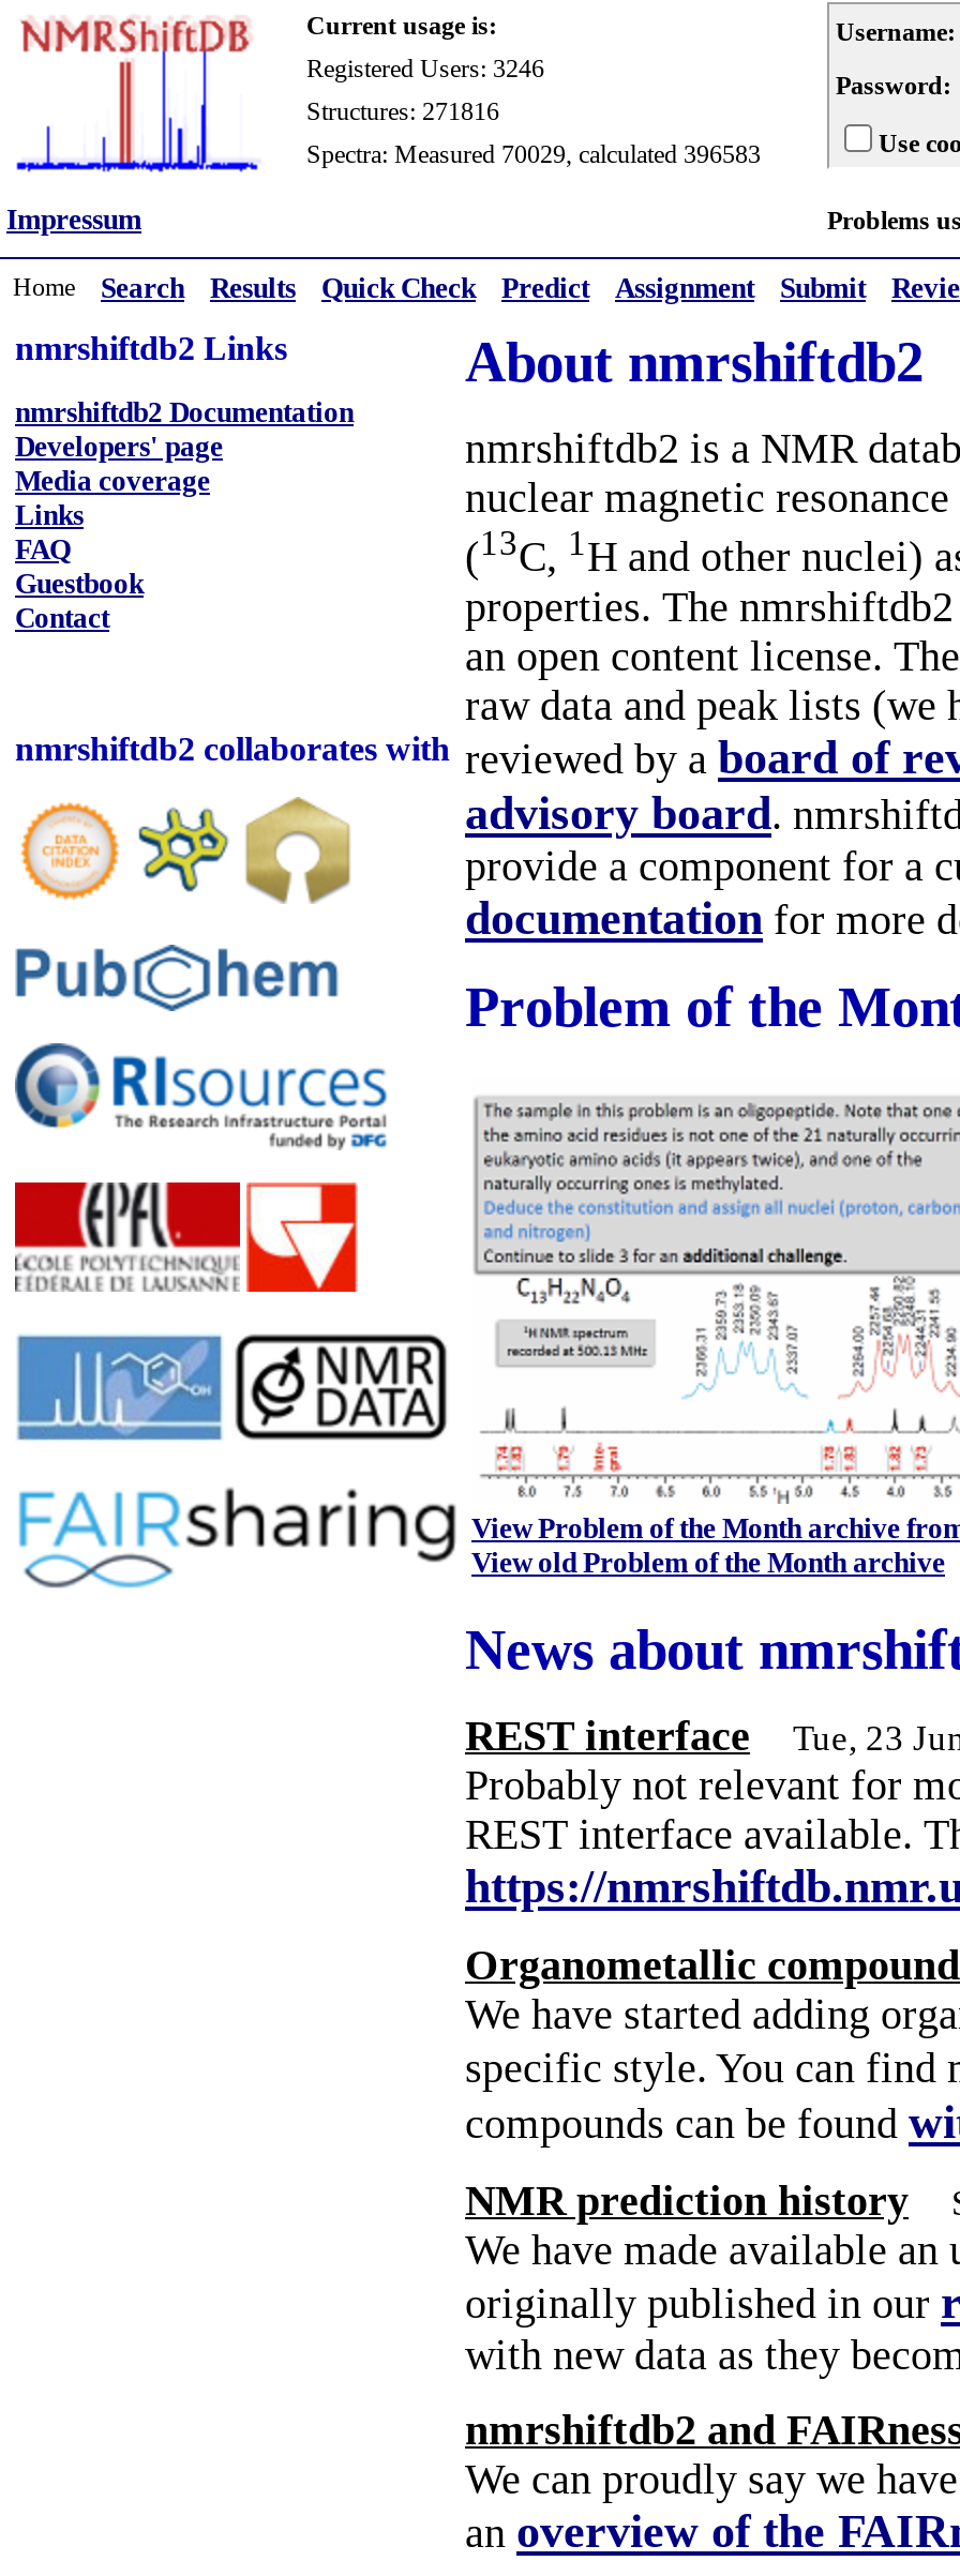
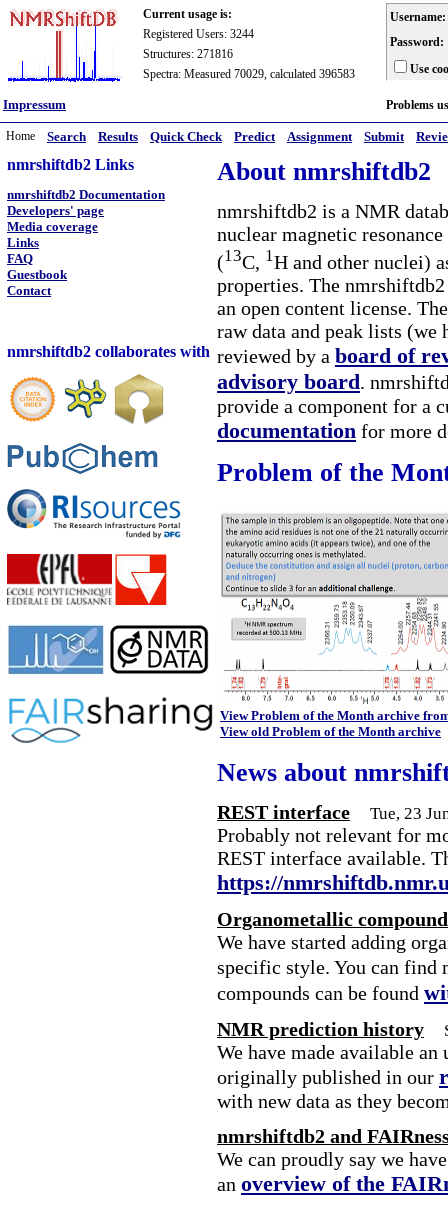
- Registered Users: 3246
+ Registered Users: 3244
